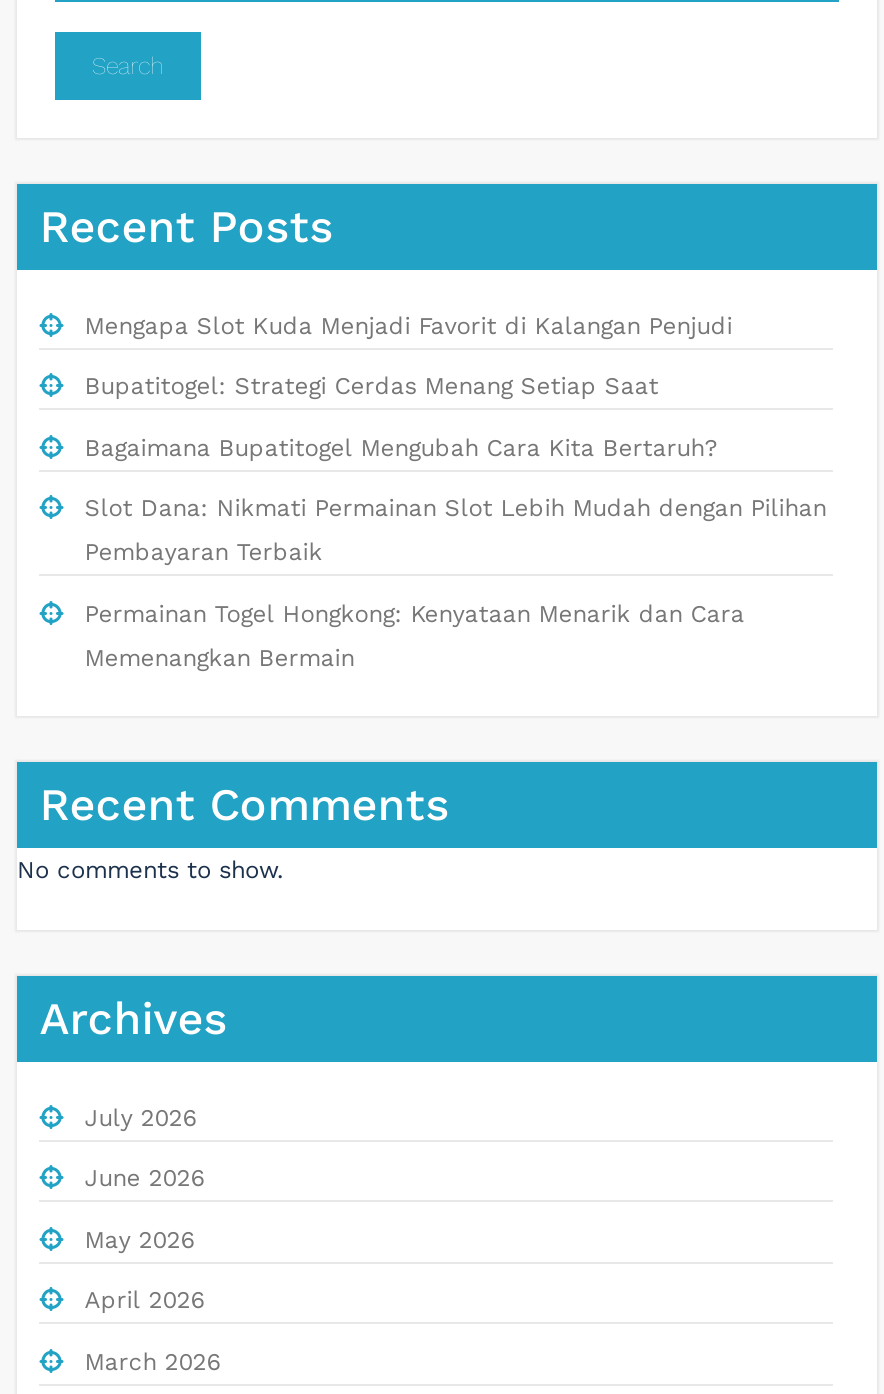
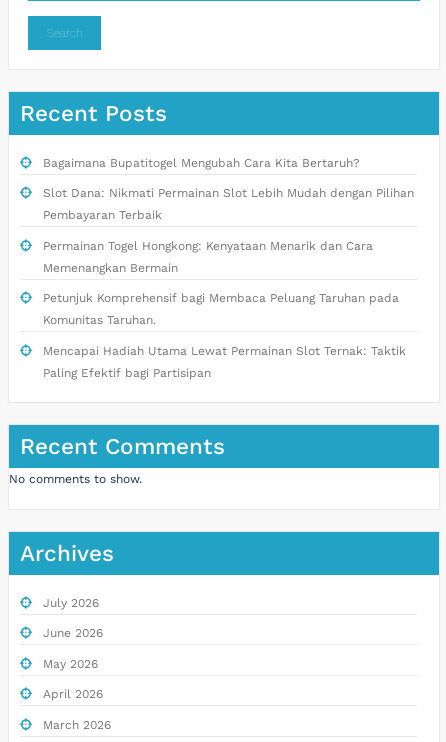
- Mengapa Slot Kuda Menjadi Favorit di Kalangan Penjudi
- Bupatitogel: Strategi Cerdas Menang Setiap Saat

moved up: Bagaimana Bupatitogel Mengubah Cara Kita Bertaruh? | Slot Dana: Nikmati Permainan Slot Lebih Mudah dengan Pilihan | Pembayaran Terbaik | Permainan Togel Hongkong: Kenyataan Menarik dan Cara | Memenangkan Bermain

+ Petunjuk Komprehensif bagi Membaca Peluang Taruhan pada
+ Komunitas Taruhan.
+ Mencapai Hadiah Utama Lewat Permainan Slot Ternak: Taktik
+ Paling Efektif bagi Partisipan
